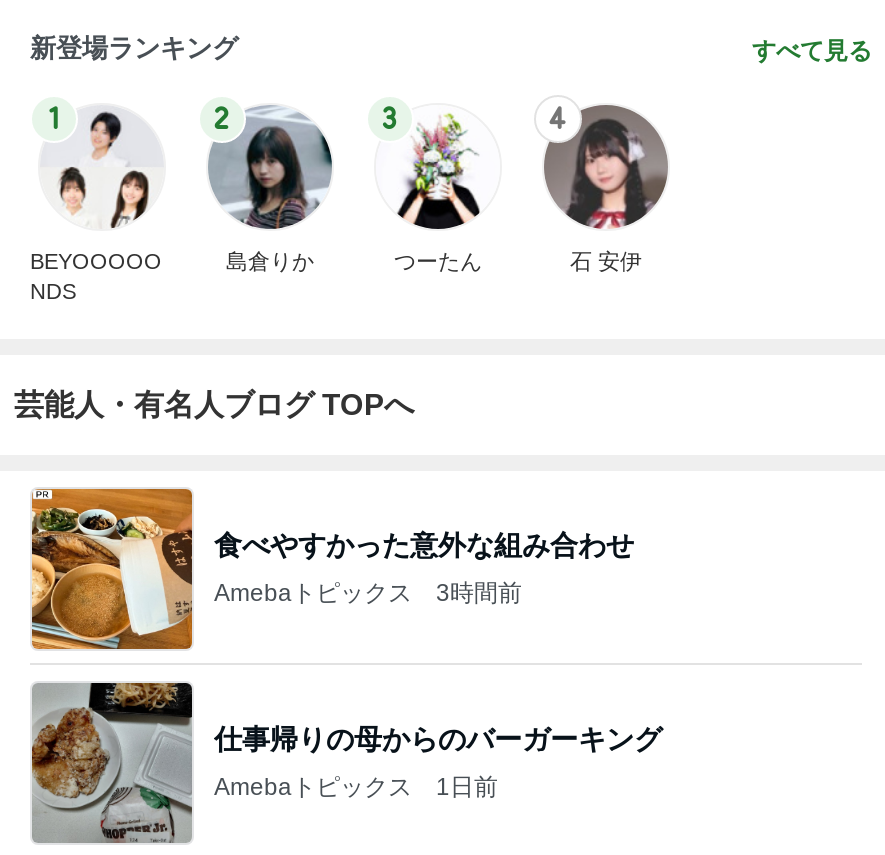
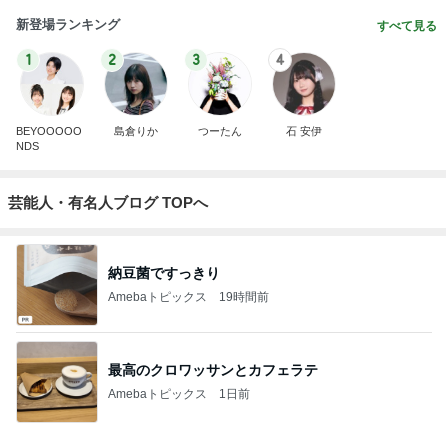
- [image]
- 食べやすかった意外な組み合わせ
+ [image]
+ 納豆菌ですっきり

- Amebaトピックス 3時間前
+ Amebaトピックス 19時間前

- [image]
- 仕事帰りの母からのバーガーキング
+ [image]
+ 最高のクロワッサンとカフェラテ
